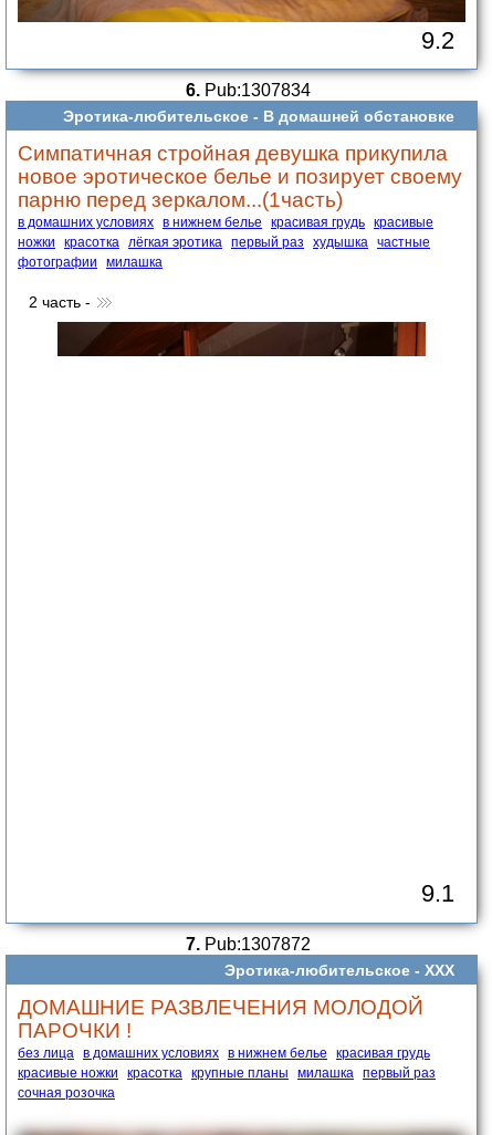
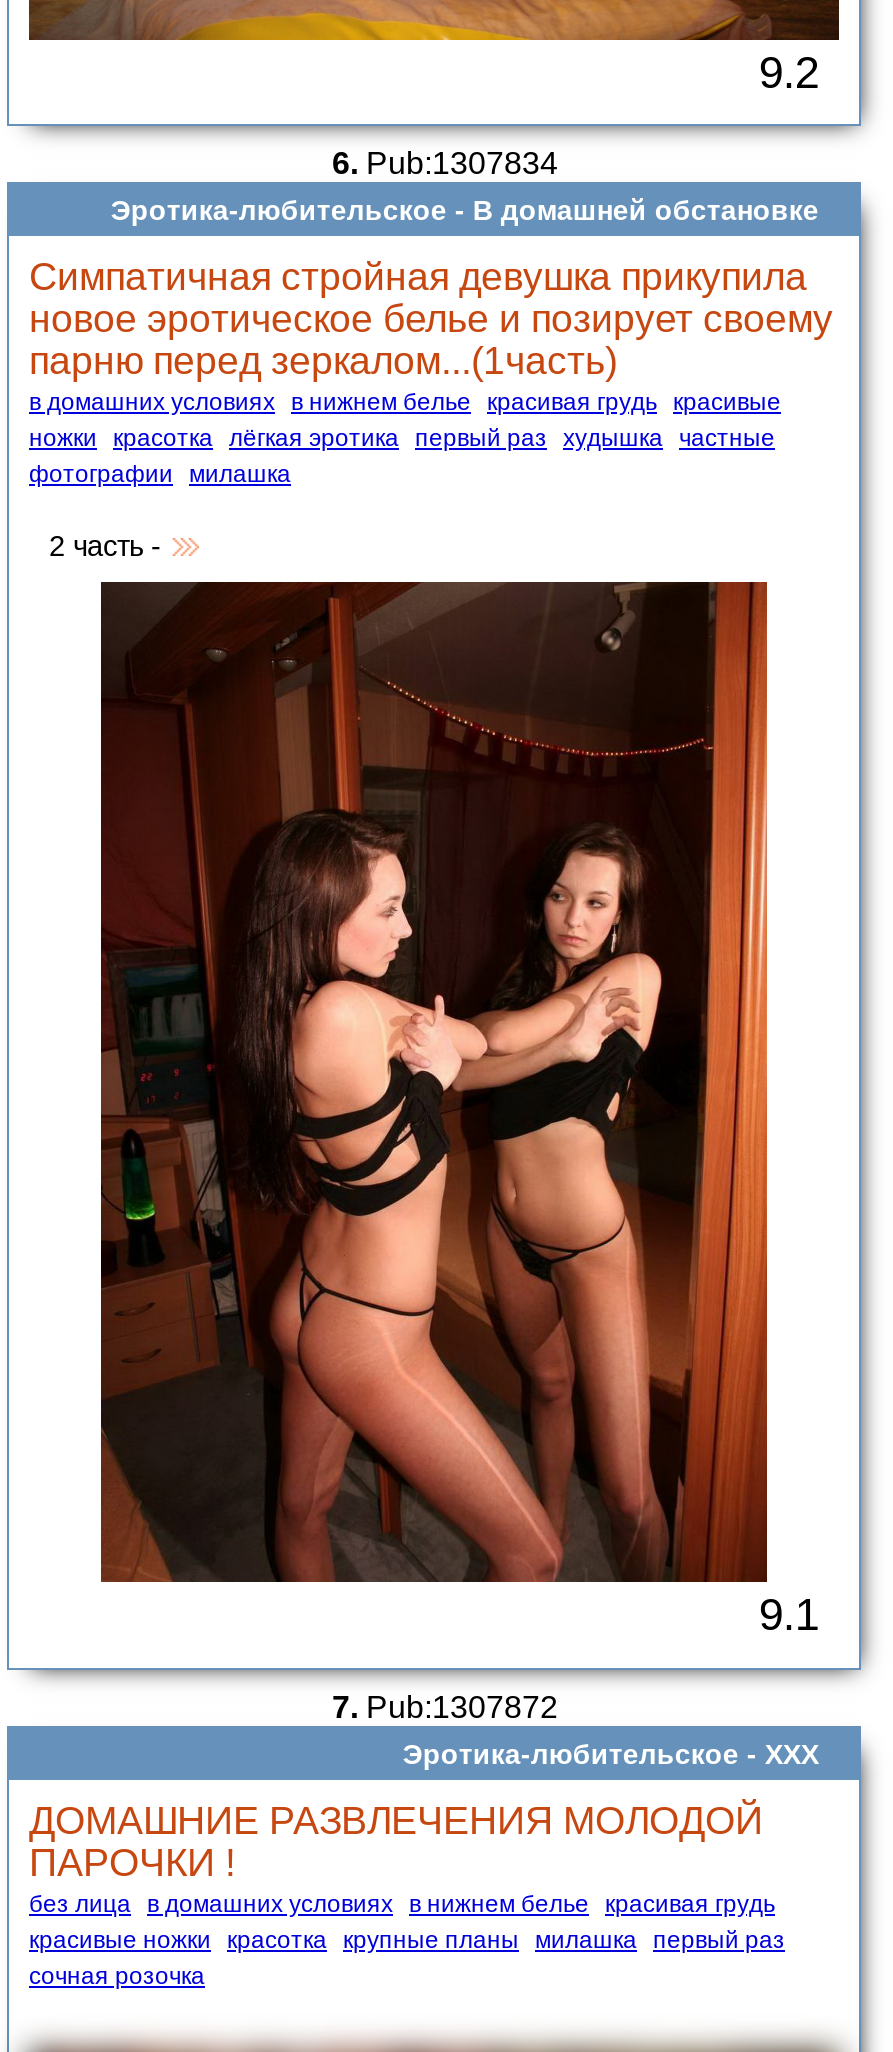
+ [image]
